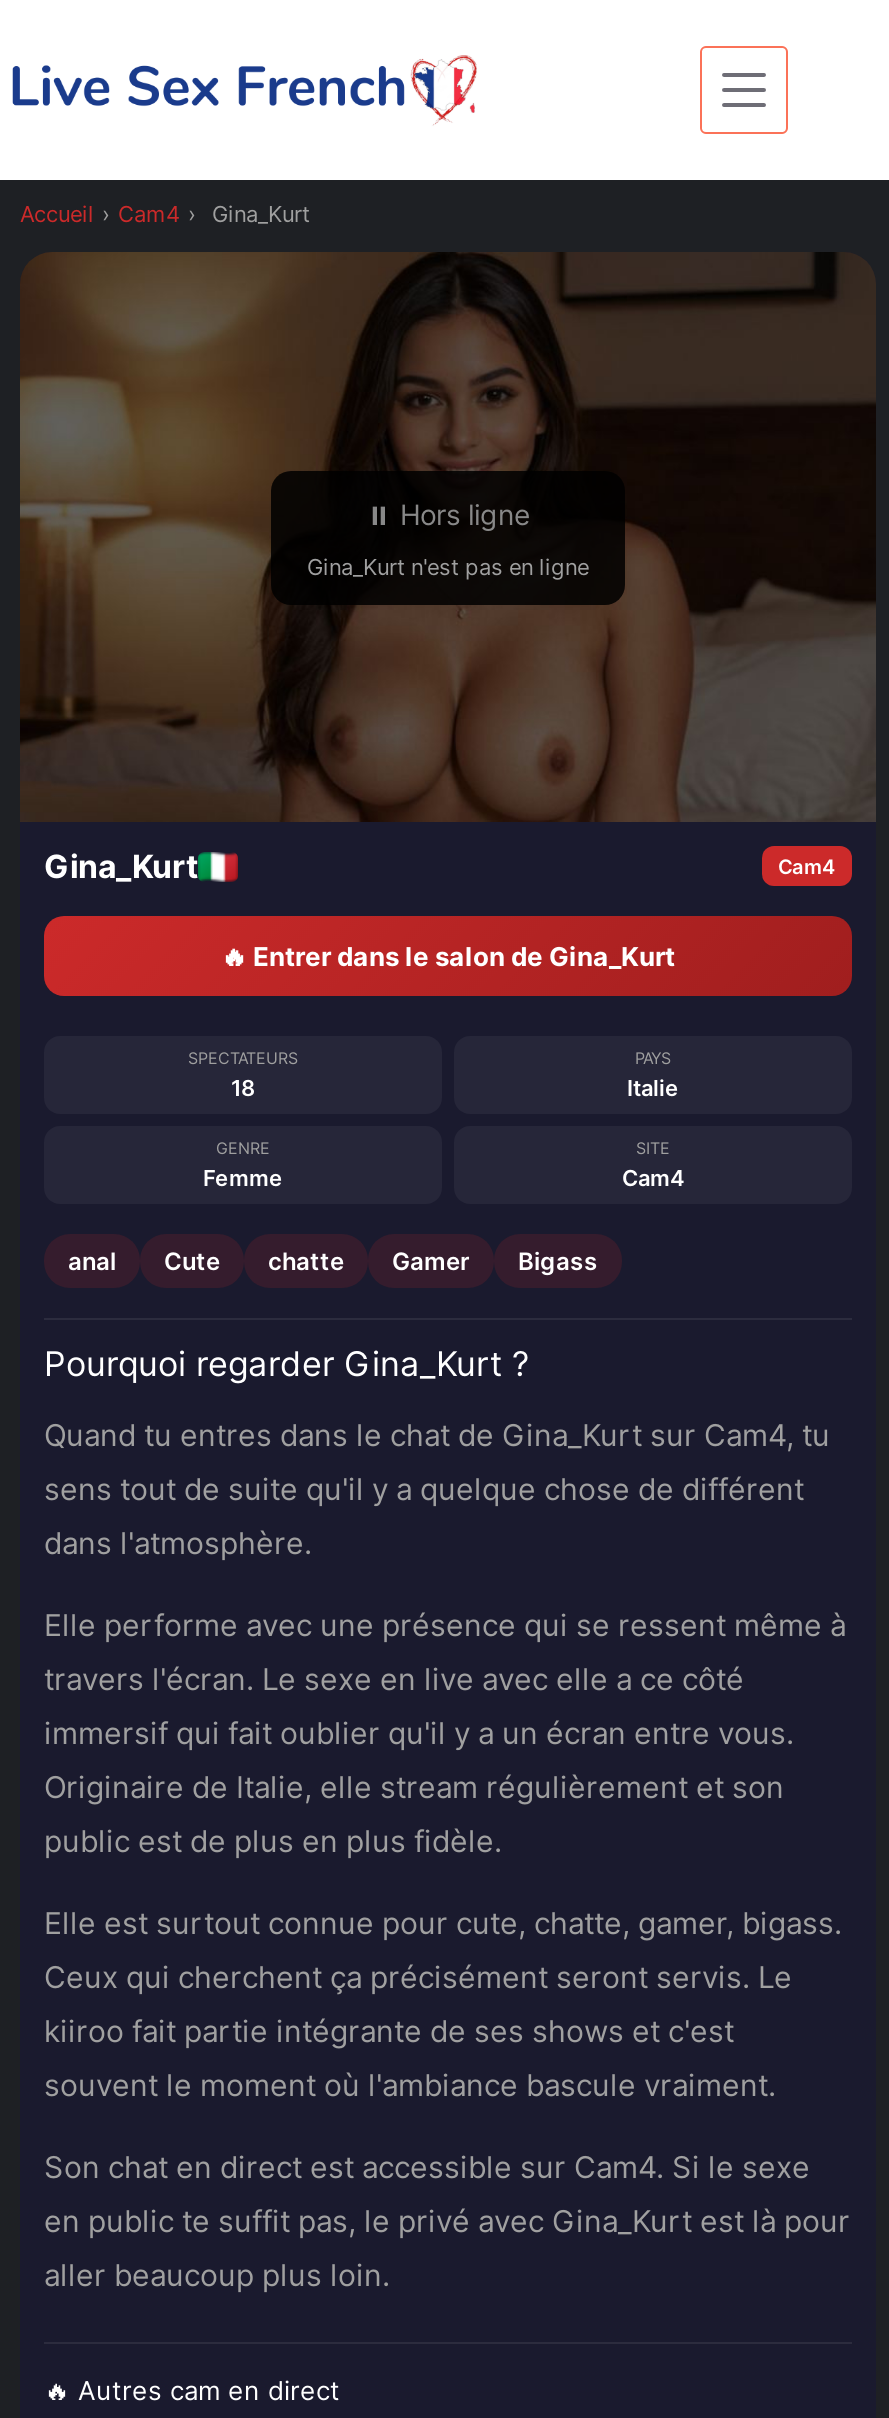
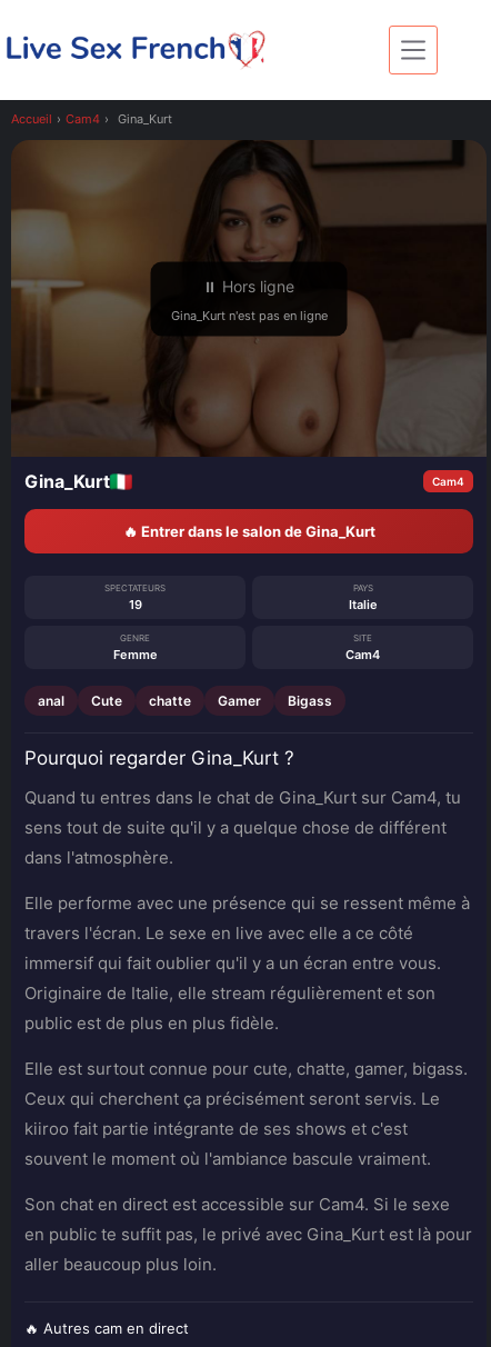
- 18
+ 19
